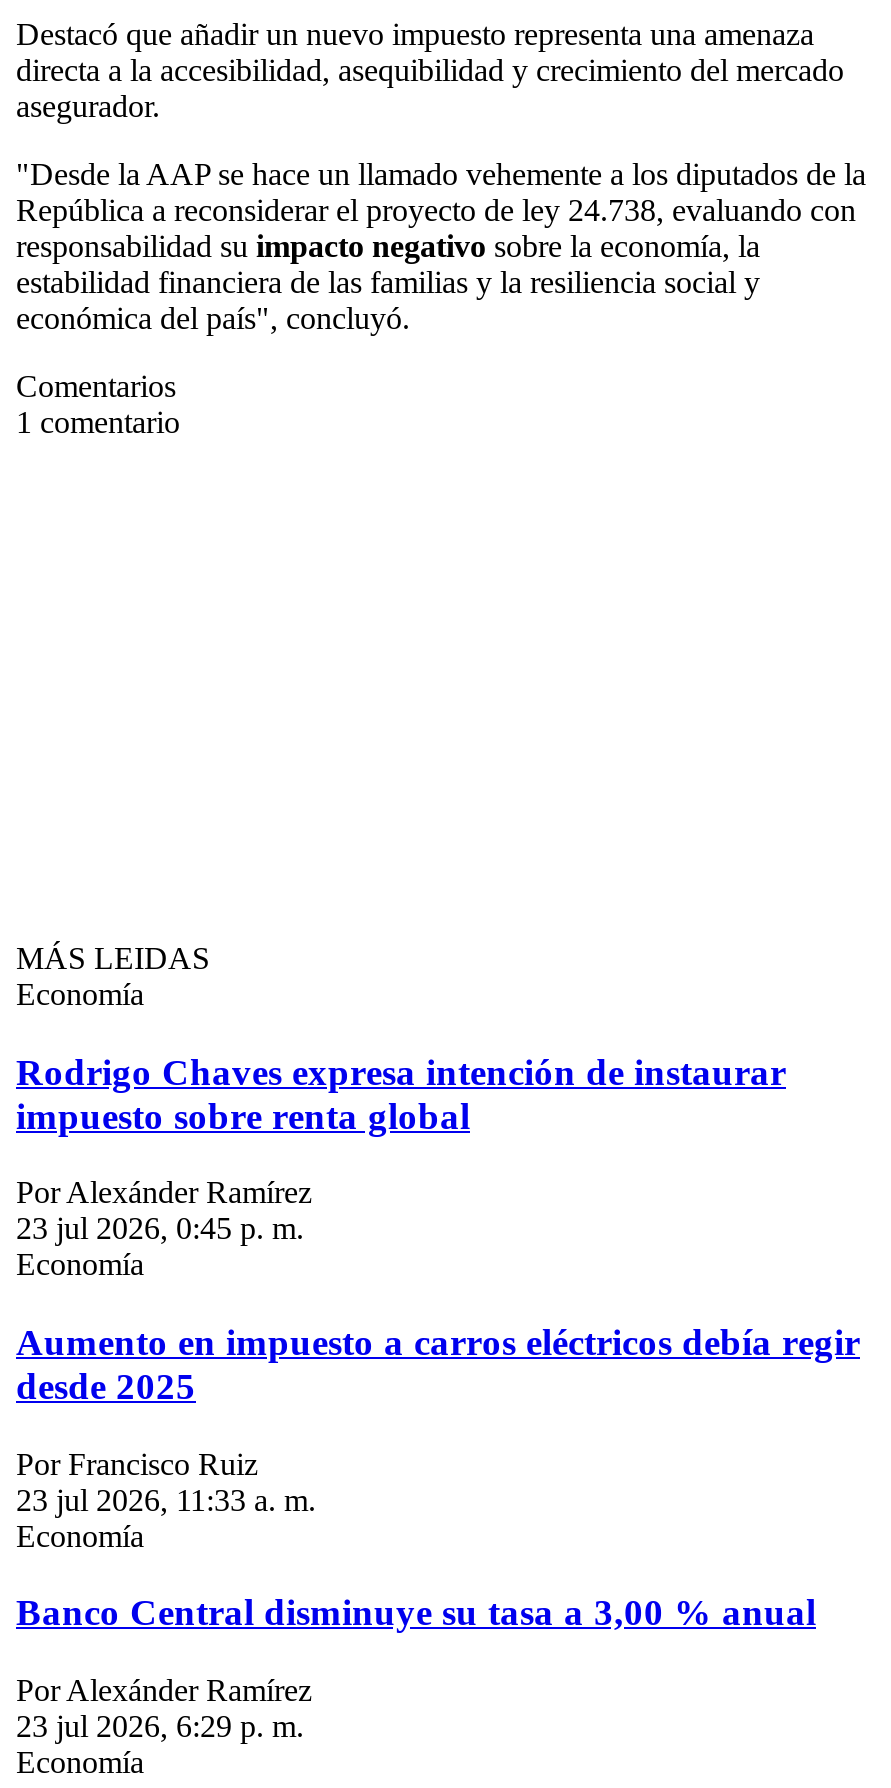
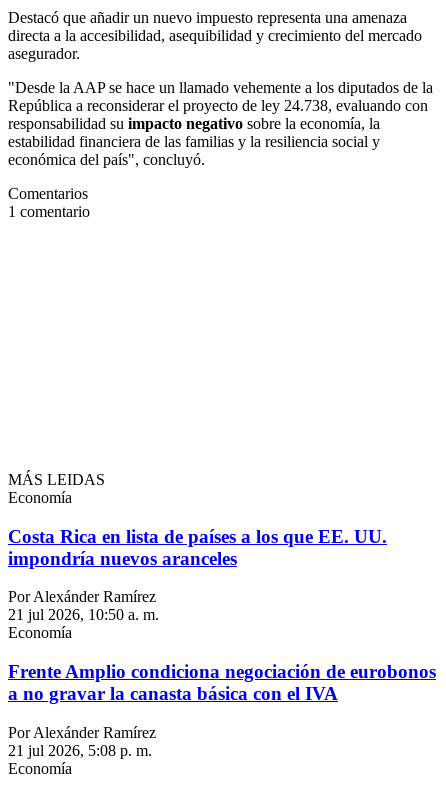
- Rodrigo Chaves expresa intención de instaurar
- impuesto sobre renta global
+ Costa Rica en lista de países a los que EE. UU.
+ impondría nuevos aranceles

- 23 jul 2026, 0:45 p. m.
+ 21 jul 2026, 10:50 a. m.

- Aumento en impuesto a carros eléctricos debía regir
- desde 2025
- Por Francisco Ruiz
- 23 jul 2026, 11:33 a. m.
- Economía
- Banco Central disminuye su tasa a 3,00 % anual
+ Frente Amplio condiciona negociación de eurobonos
+ a no gravar la canasta básica con el IVA

- 23 jul 2026, 6:29 p. m.
+ 21 jul 2026, 5:08 p. m.
